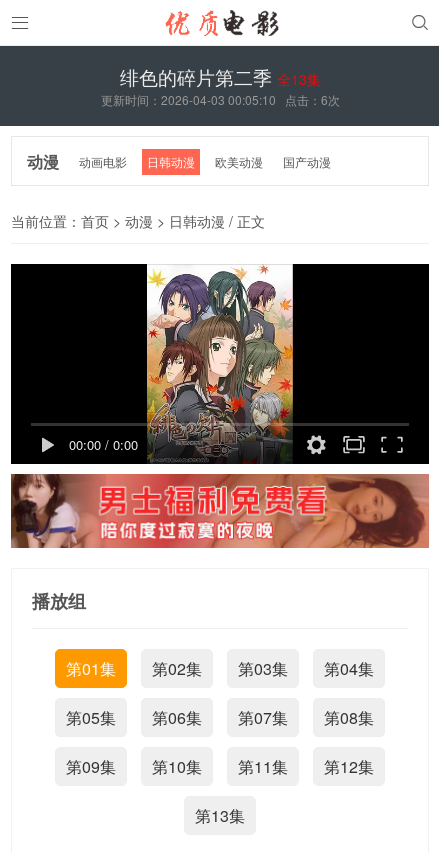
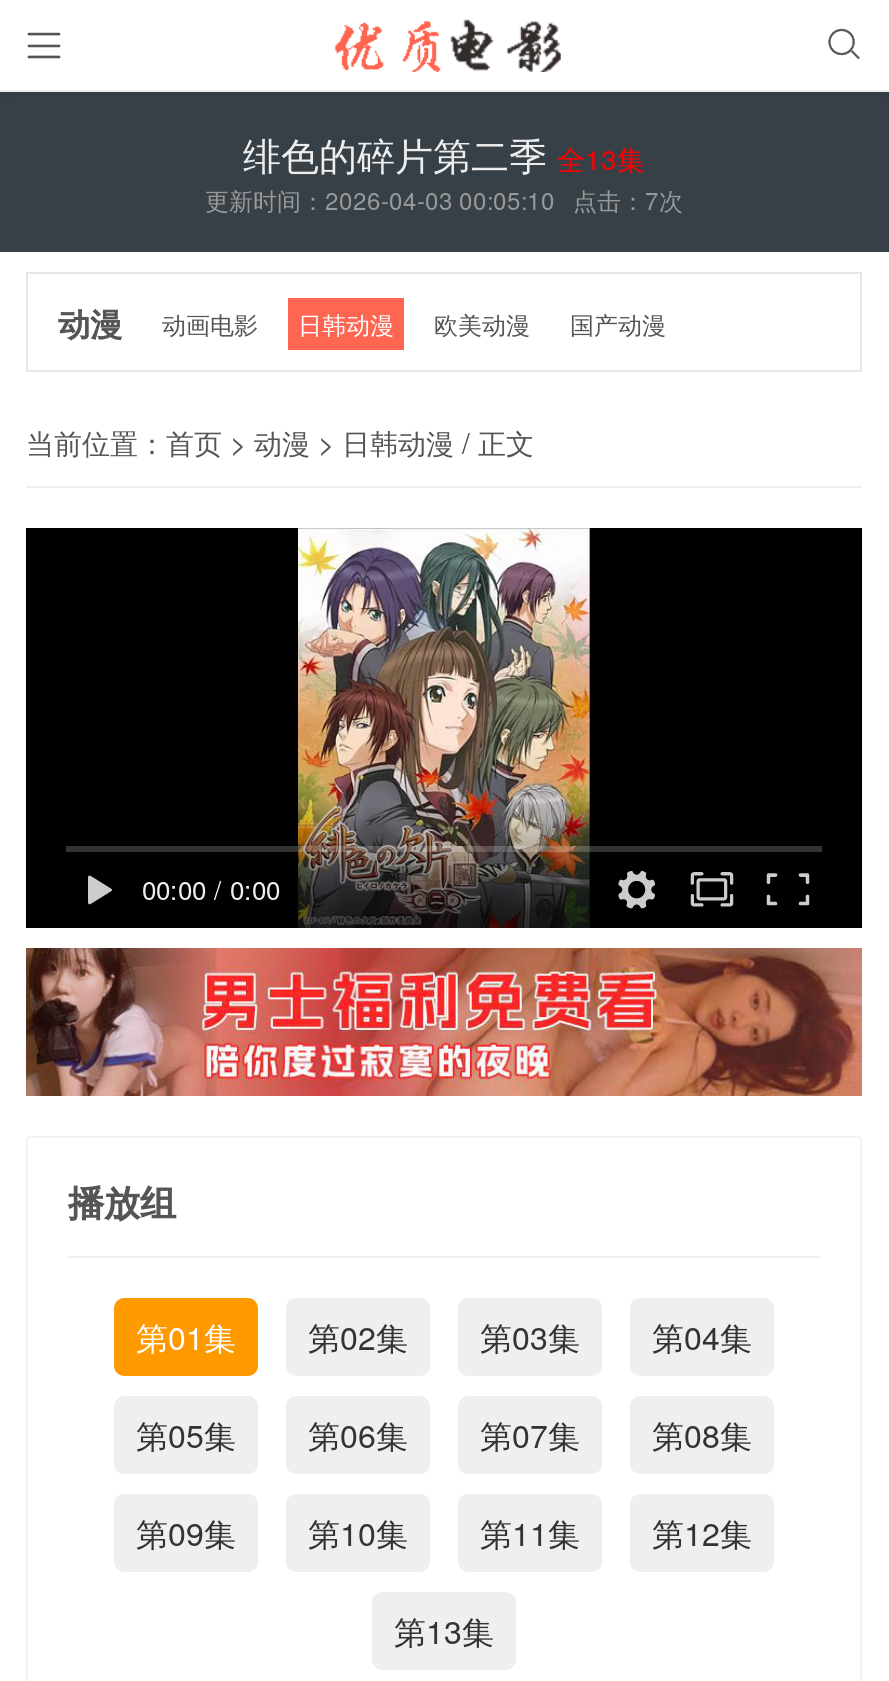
- 更新时间：2026-04-03 00:05:10 点击：6次
+ 更新时间：2026-04-03 00:05:10 点击：7次
